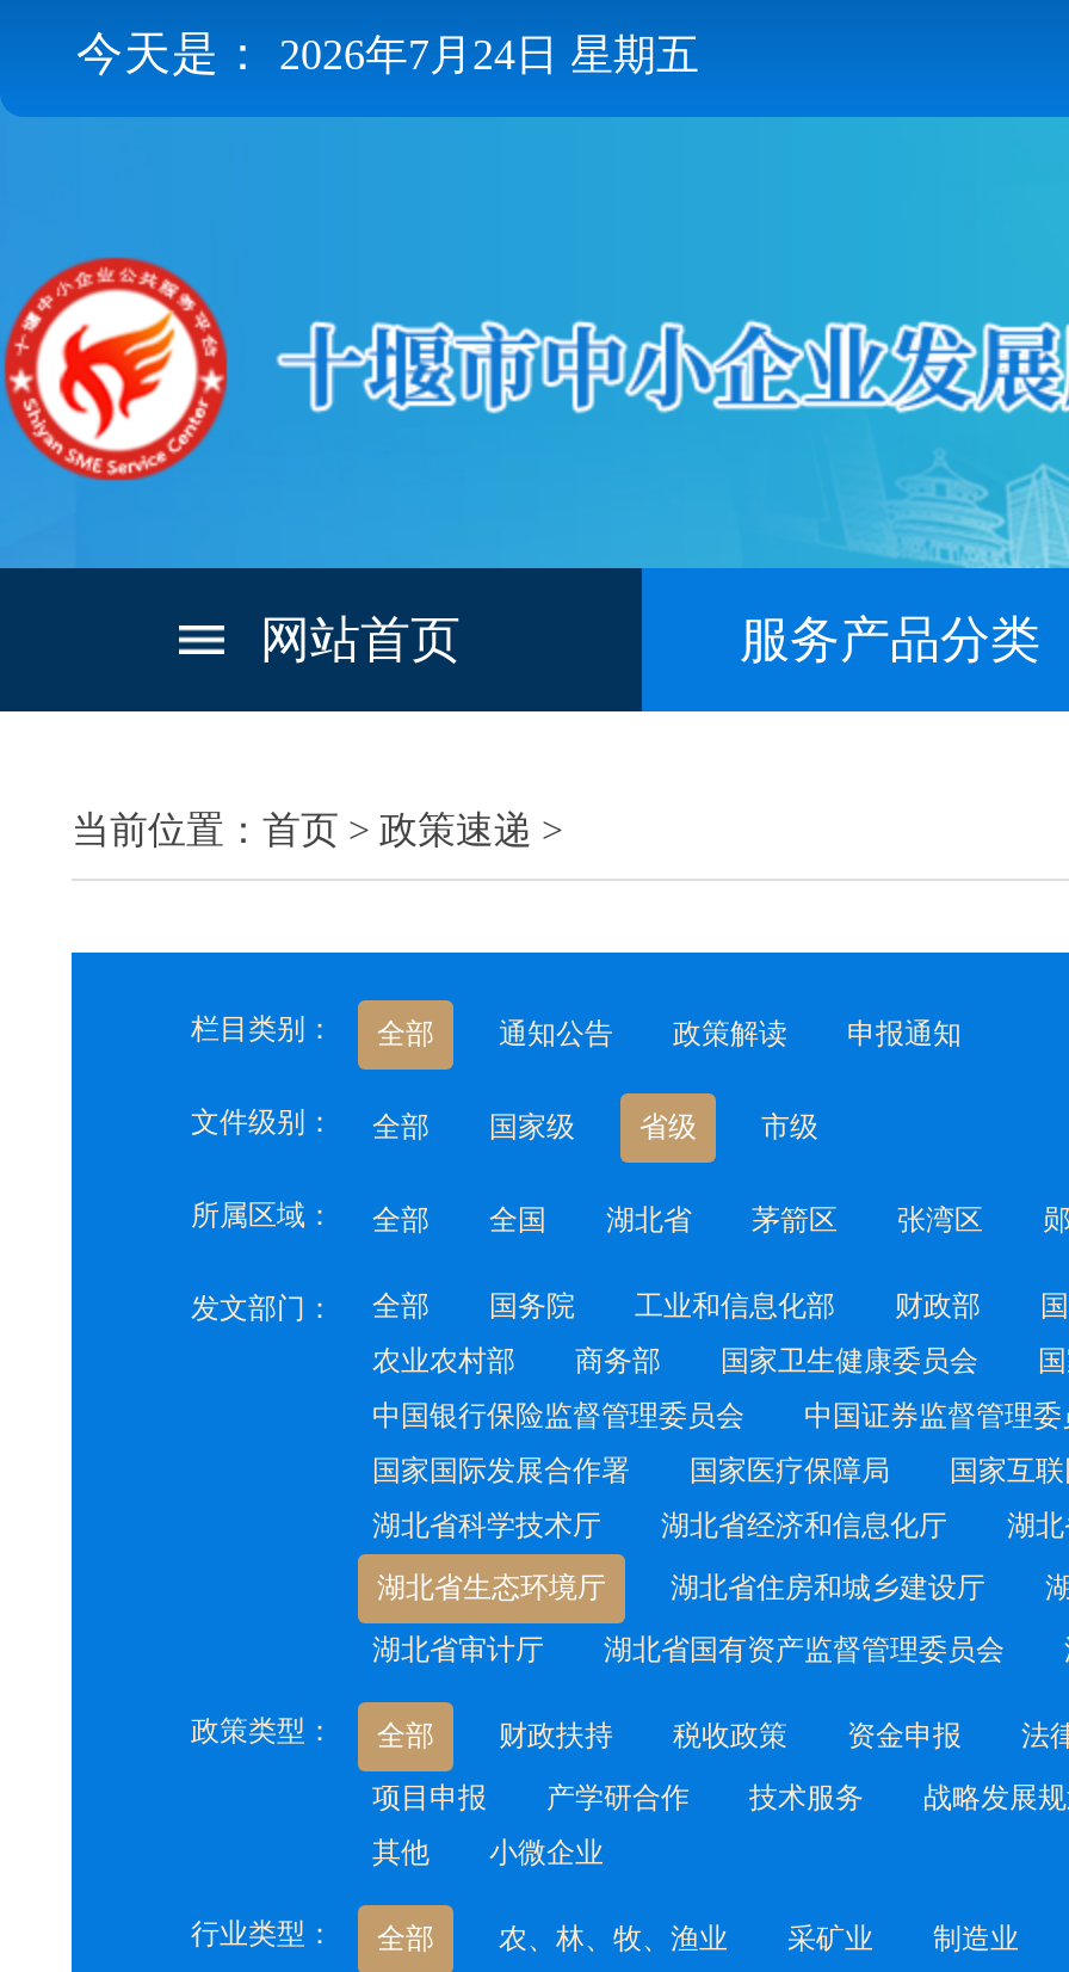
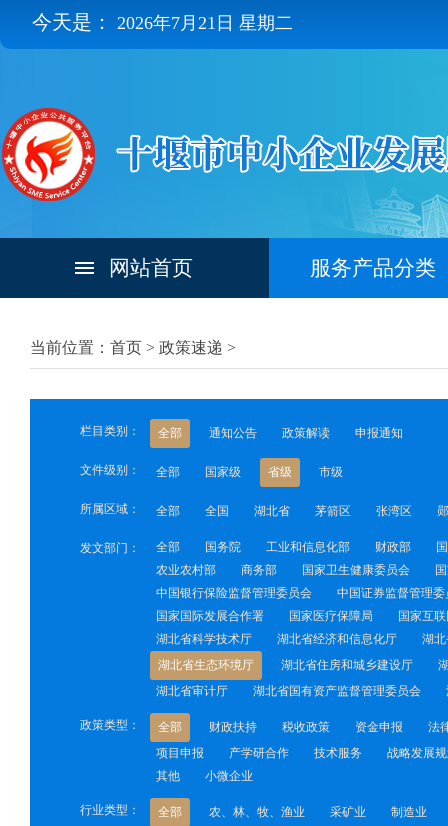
- 今天是：2026年7月24日 星期五
+ 今天是：2026年7月21日 星期二
